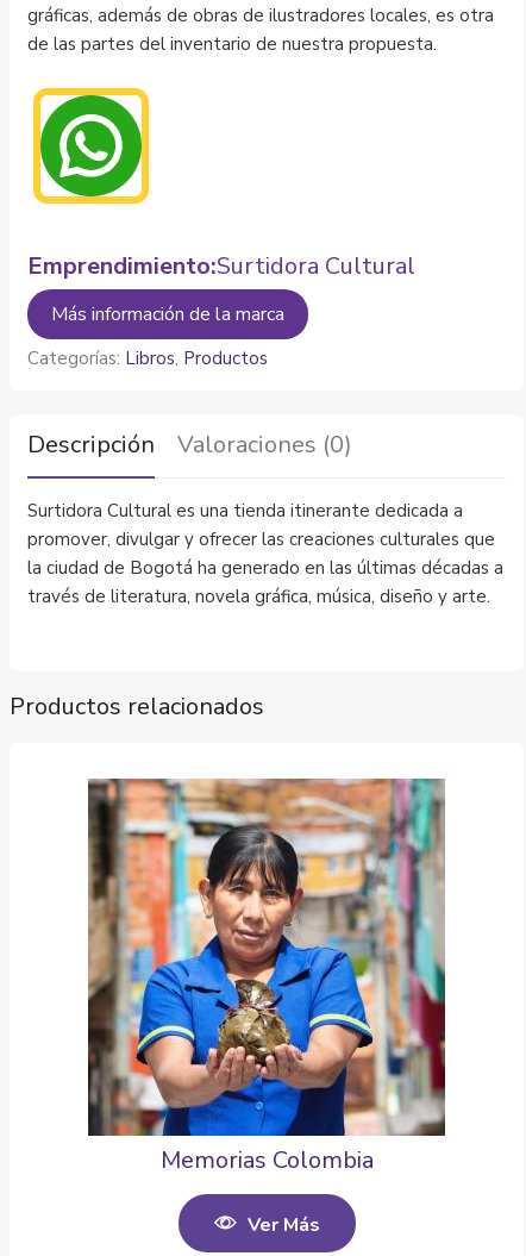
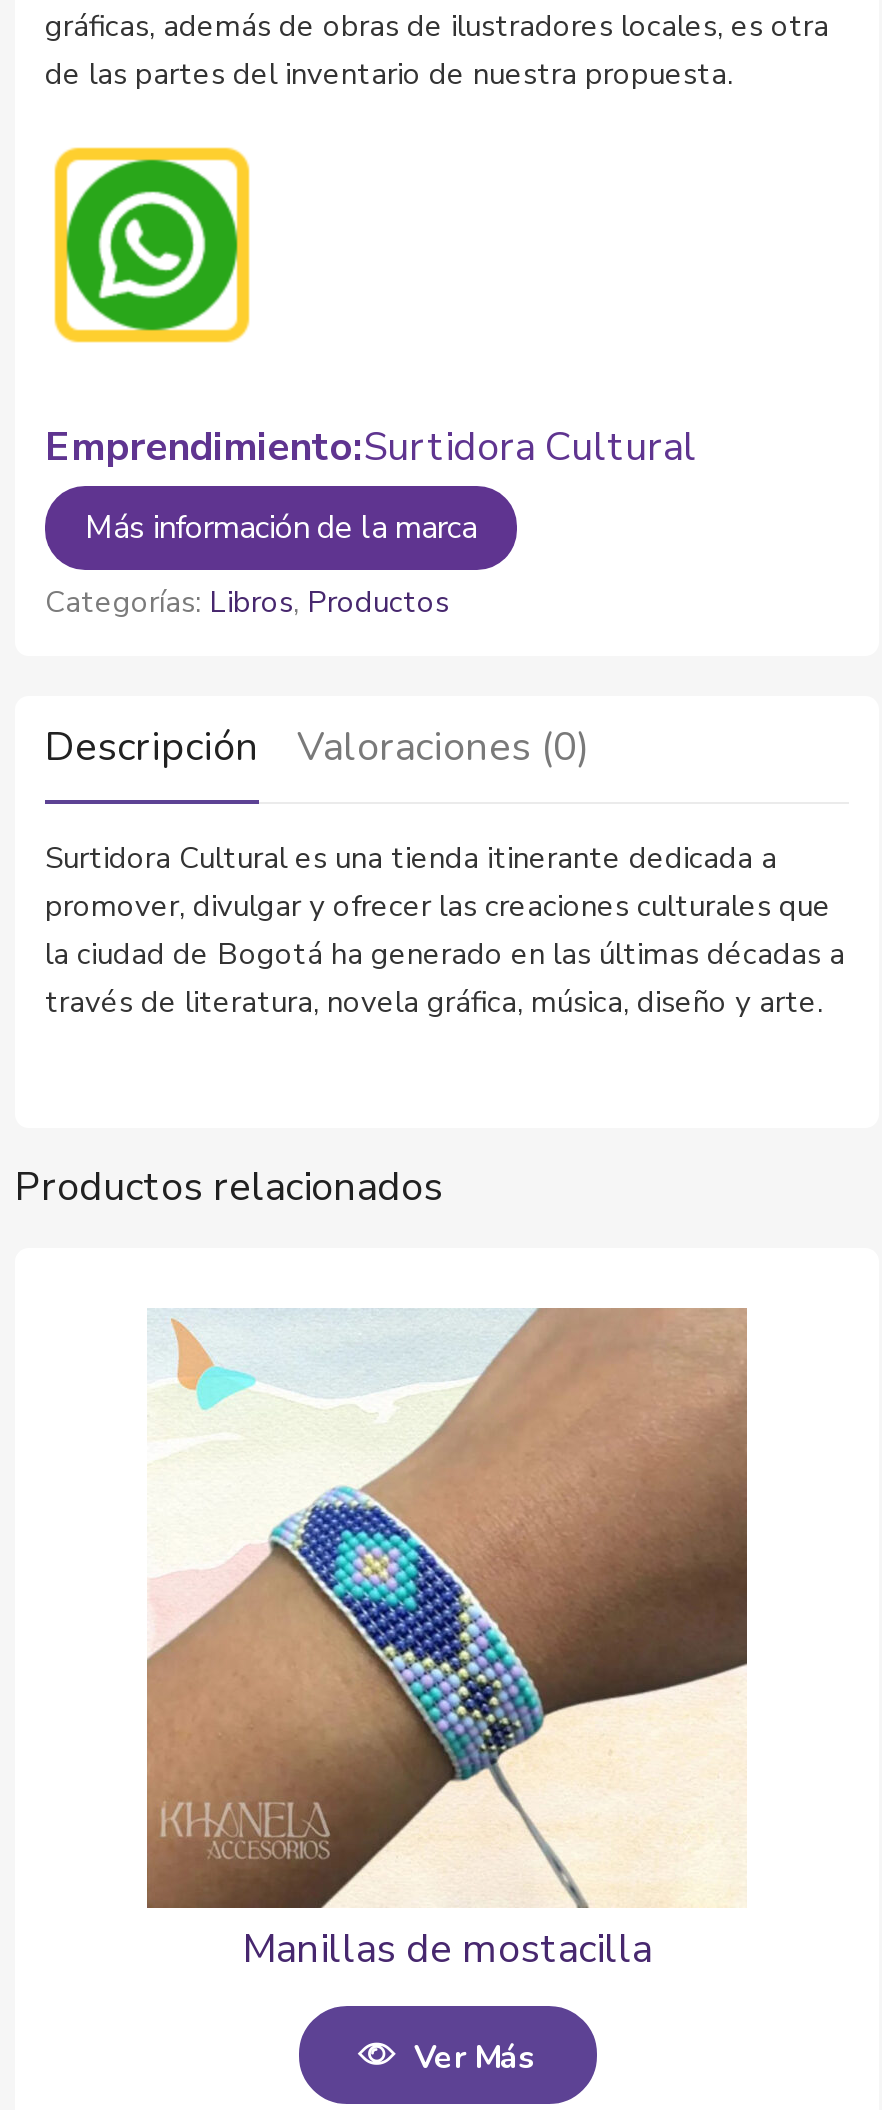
- [image]
- Memorias Colombia
+ [image]
+ Manillas de mostacilla
